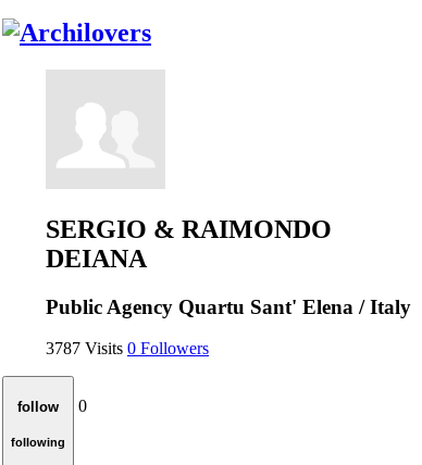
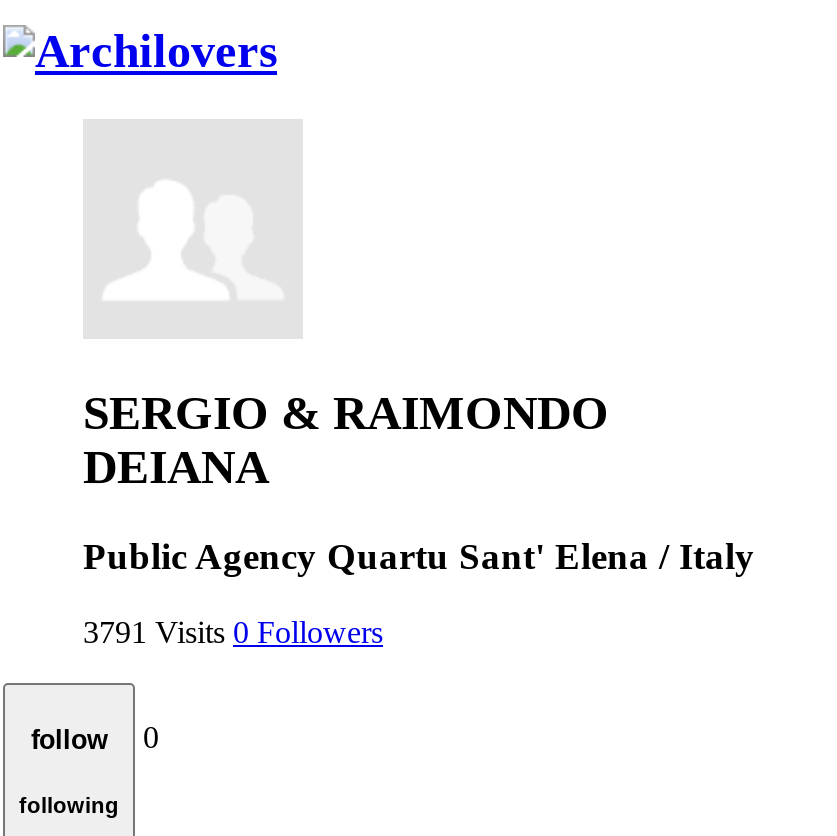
- 3787 Visits 0 Followers
+ 3791 Visits 0 Followers
